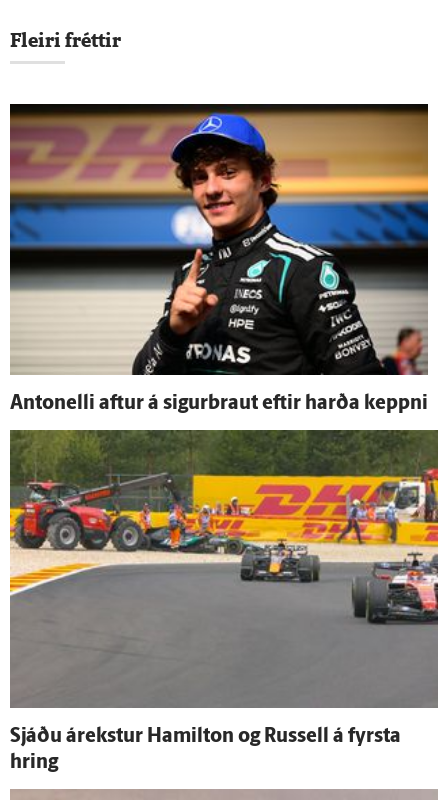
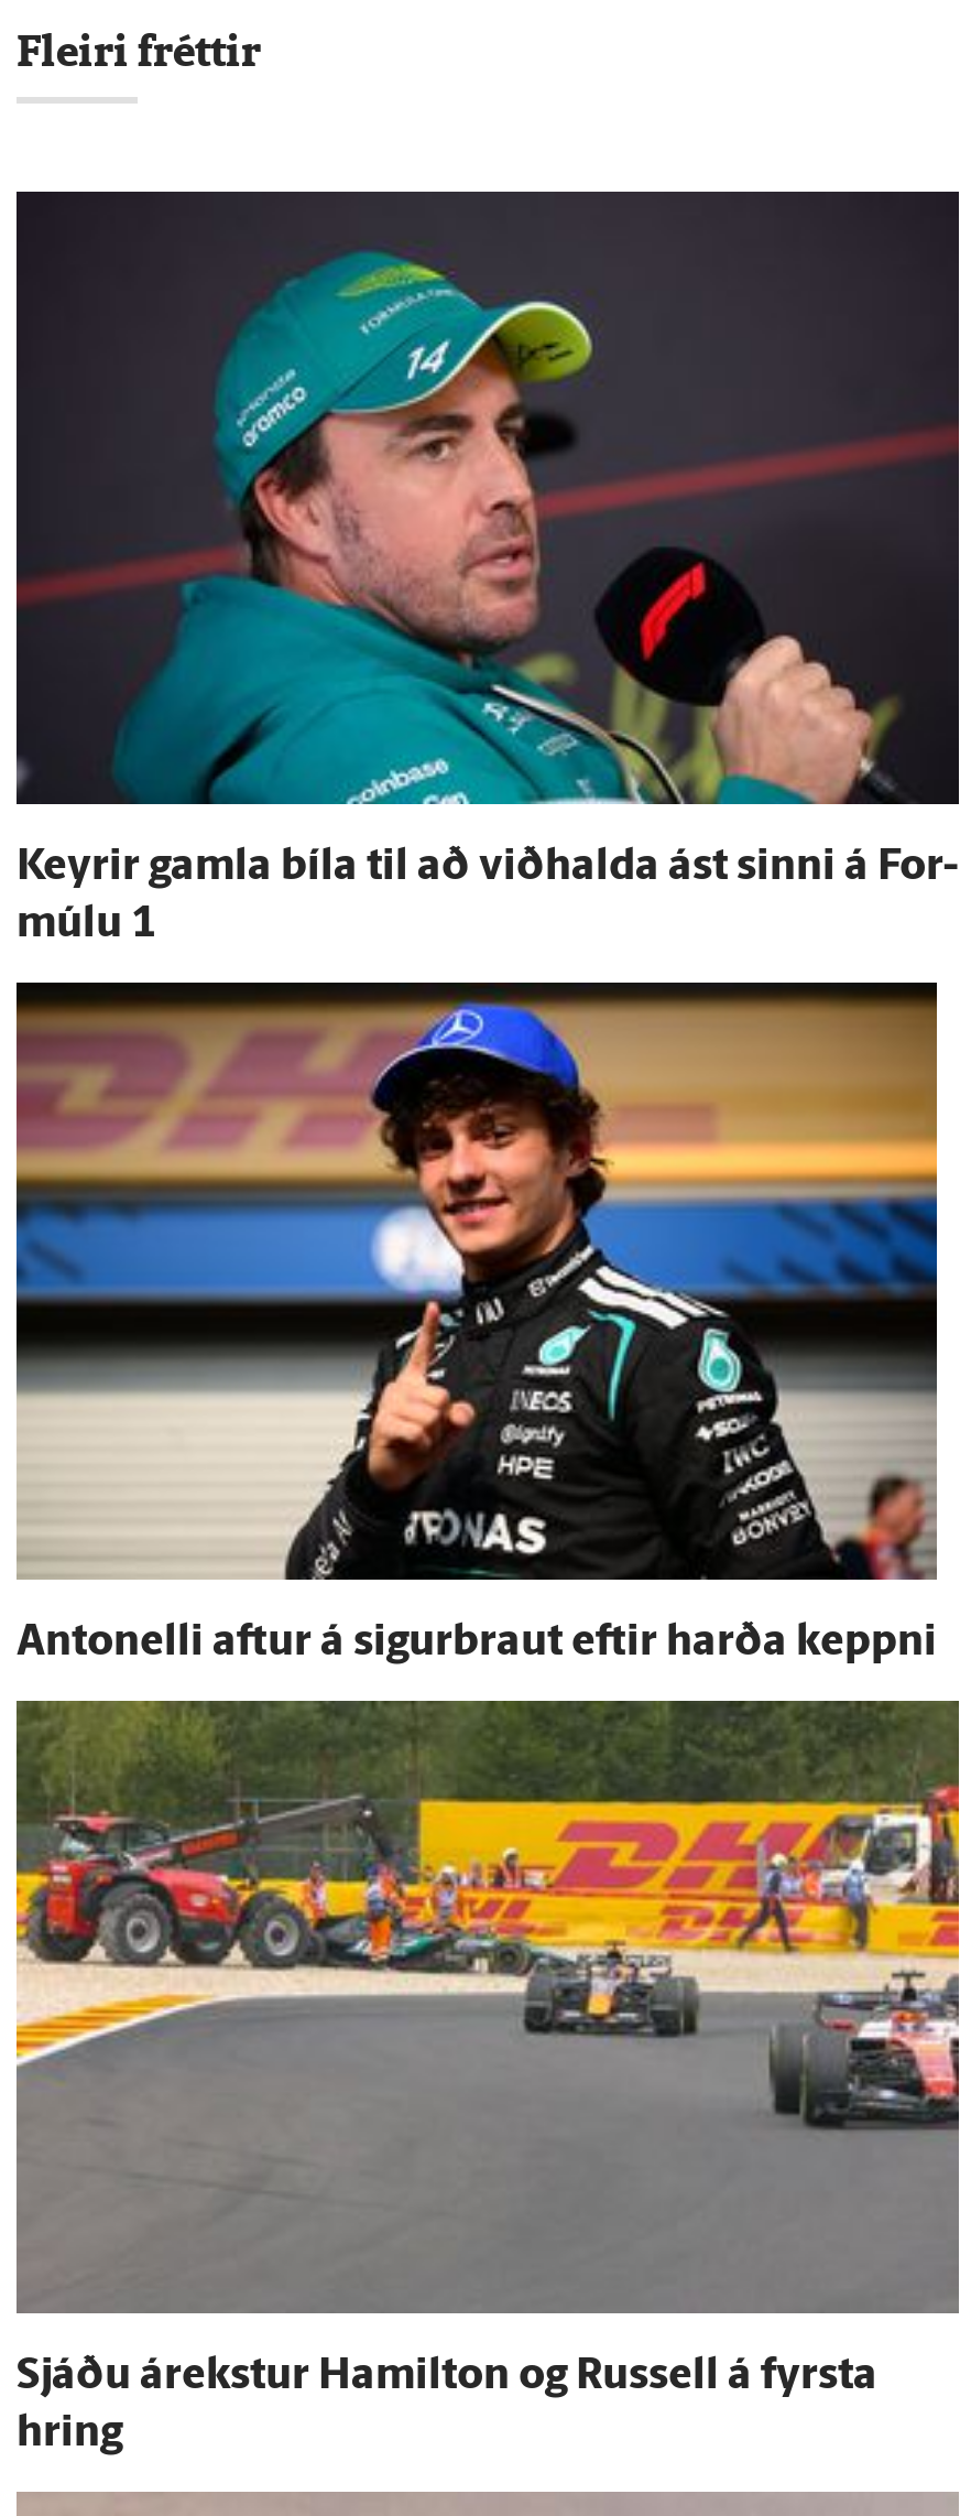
+ [image]
+ Keyrir gamla bíla til að viðhalda ást sinni á For
+ múlu 1
